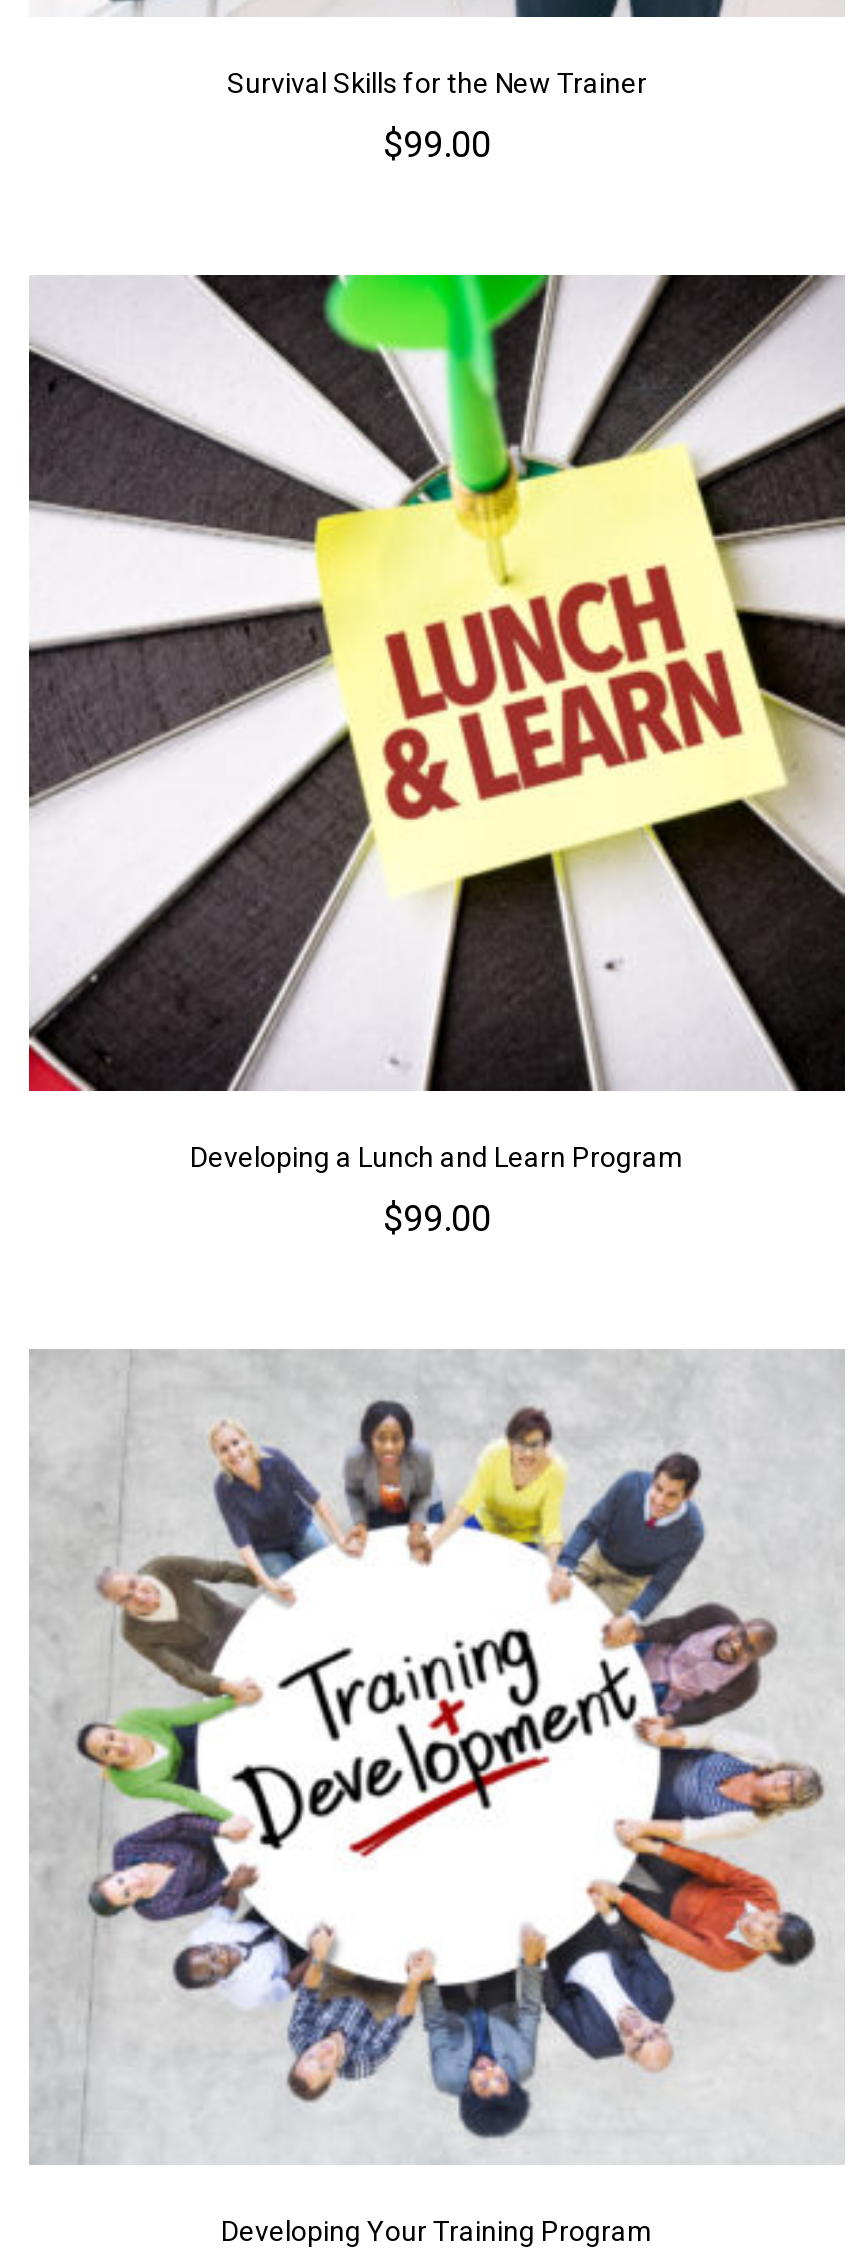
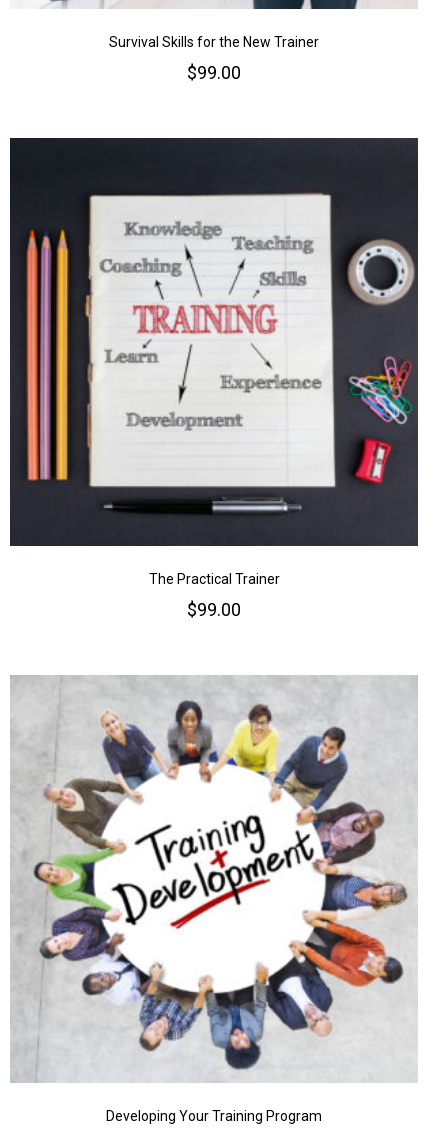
- [image]
- Developing a Lunch and Learn Program
+ [image]
+ The Practical Trainer
